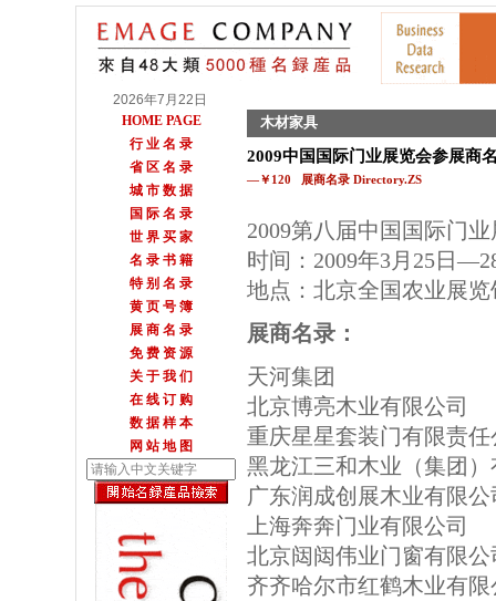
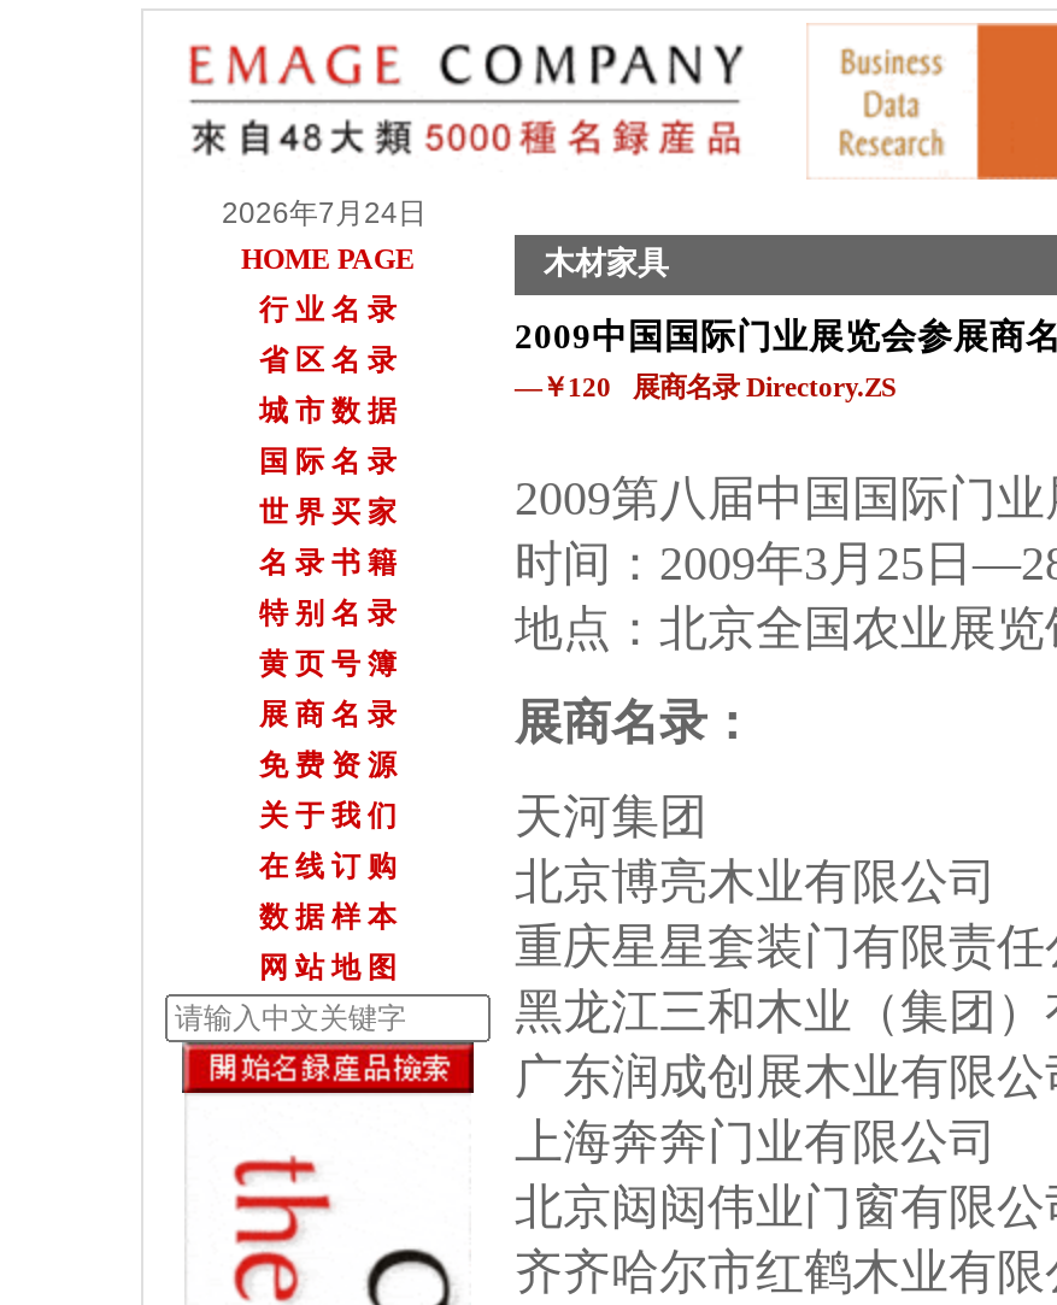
- 2026年7月22日
+ 2026年7月24日
